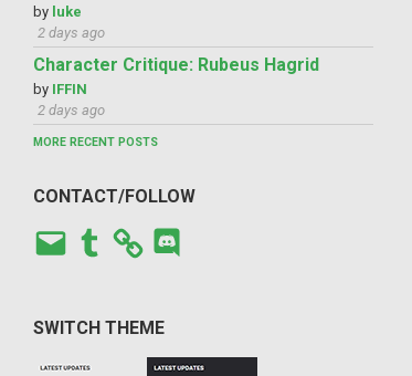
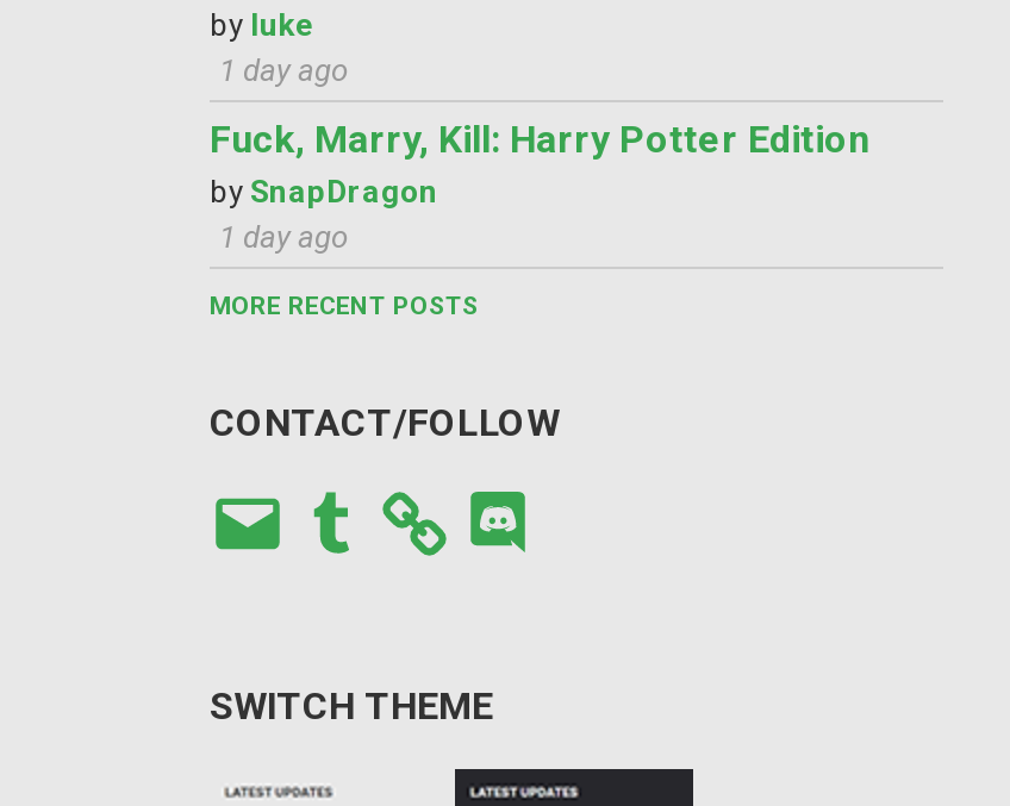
- 2 days ago
+ 1 day ago

- Character Critique: Rubeus Hagrid
- by IFFIN
- 2 days ago
+ Fuck, Marry, Kill: Harry Potter Edition
+ by SnapDragon
+ 1 day ago
